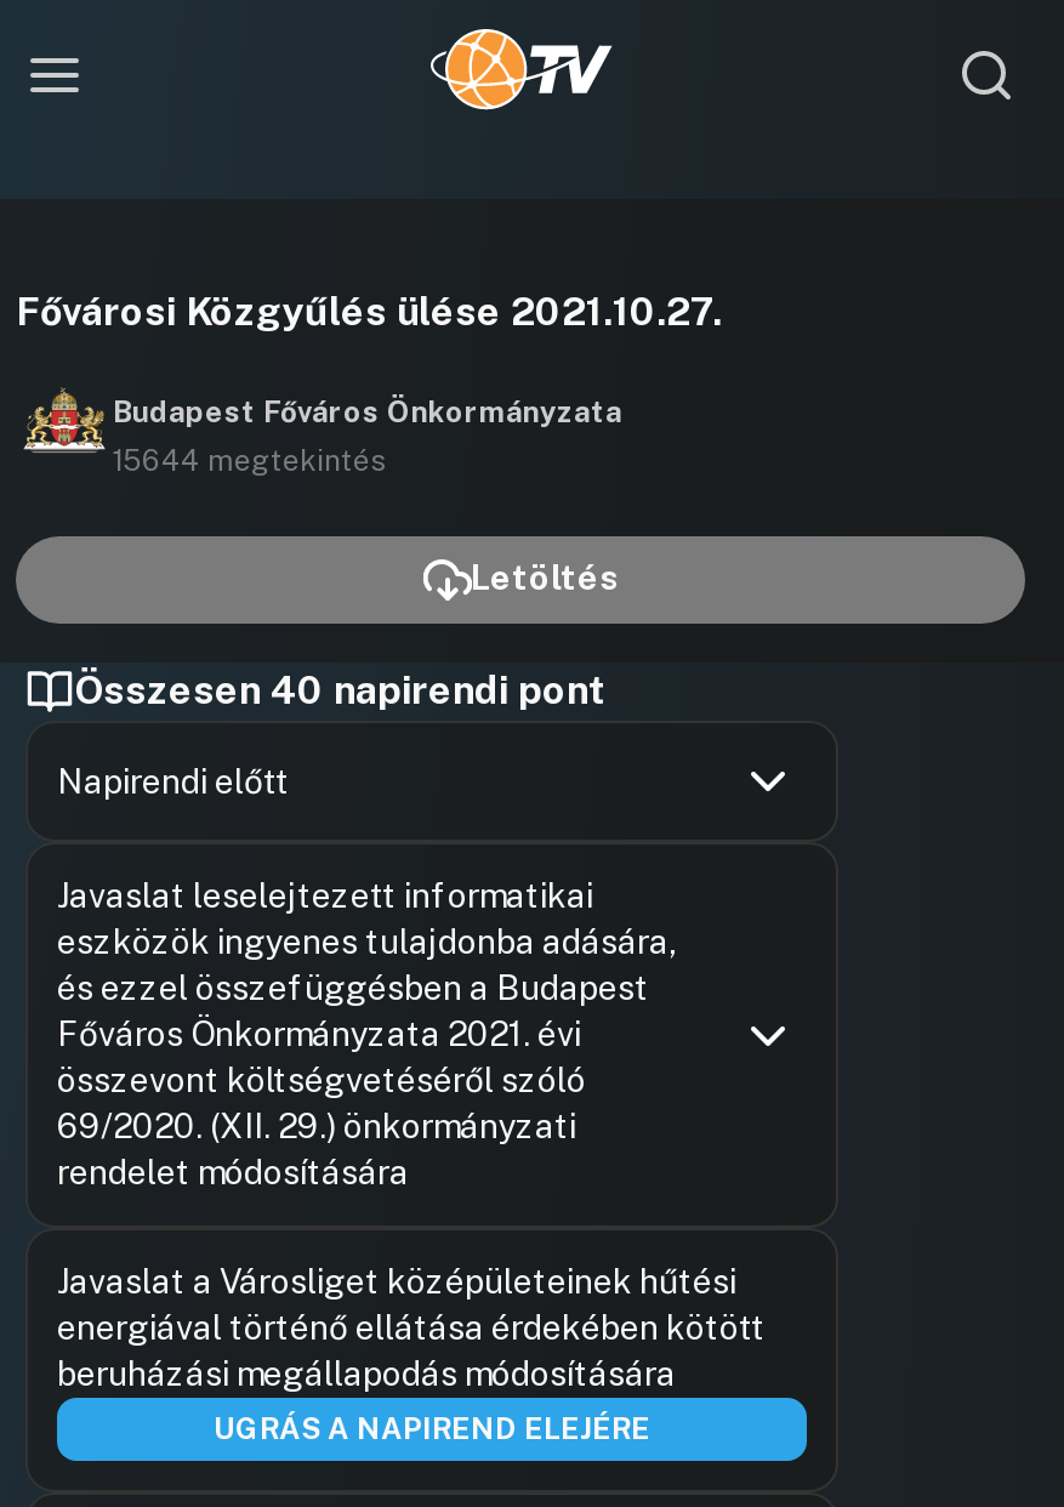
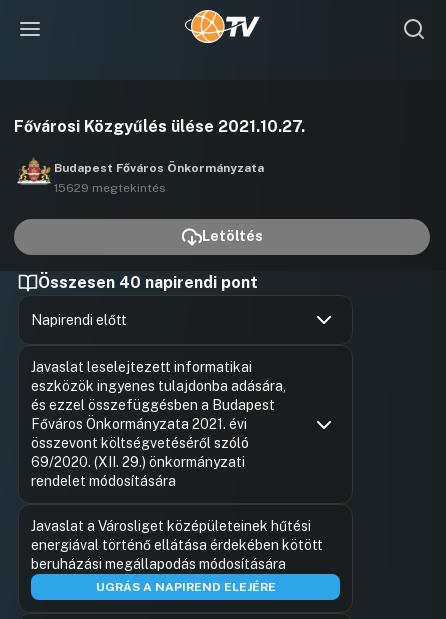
- 15644 megtekintés
+ 15629 megtekintés
